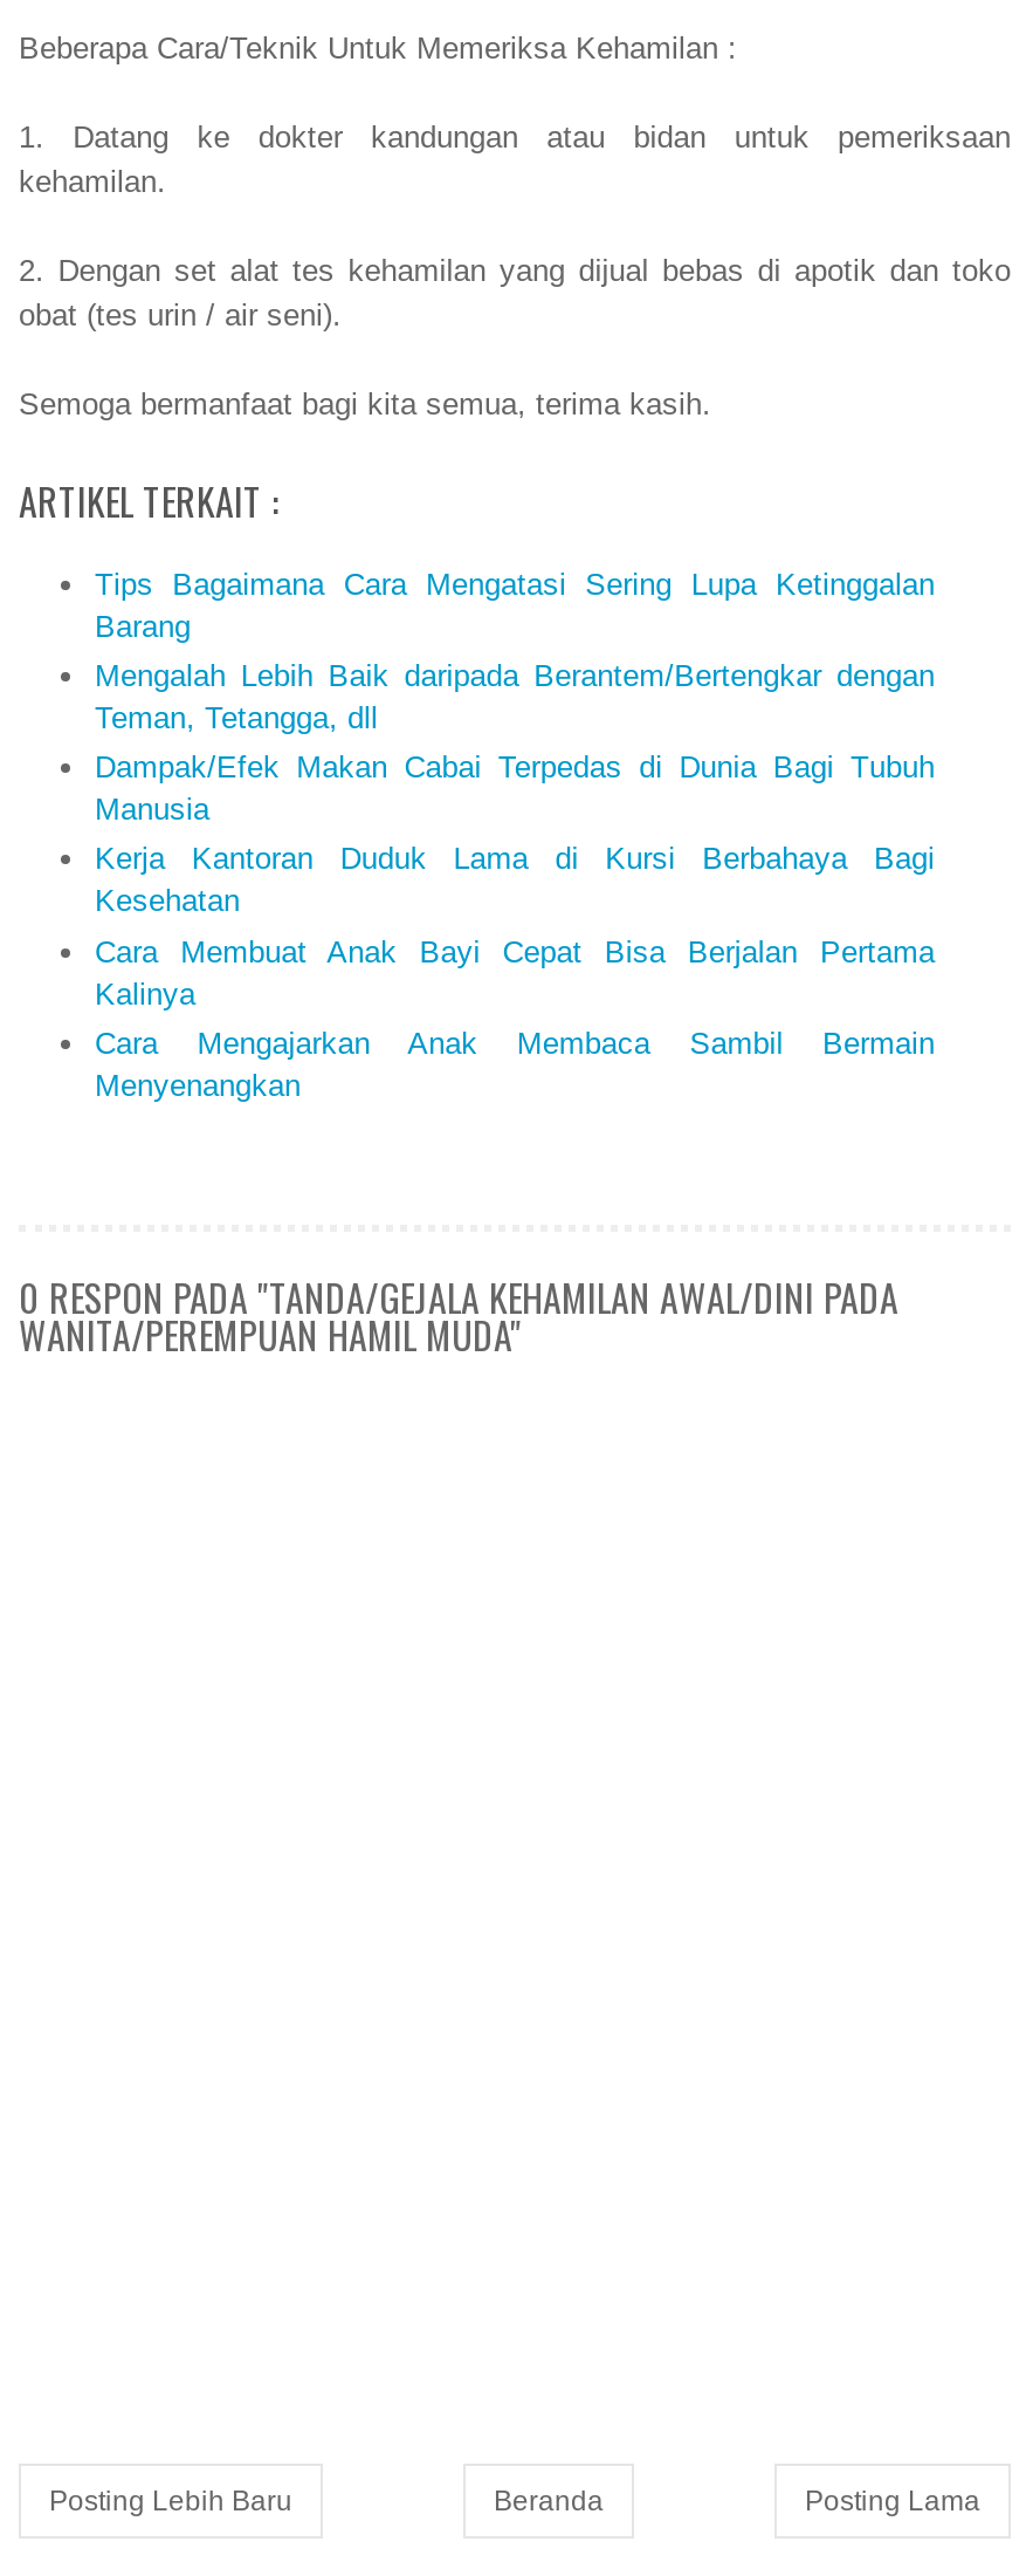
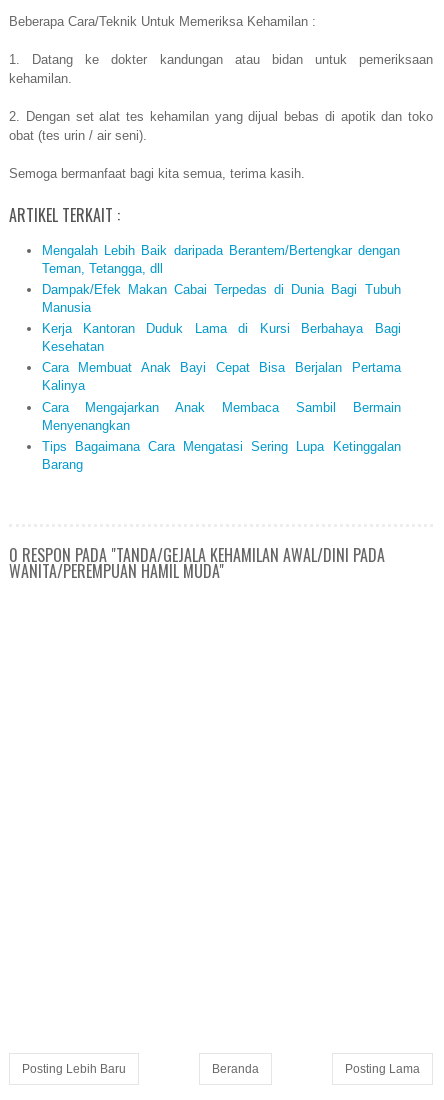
moved down: Tips Bagaimana Cara Mengatasi Sering Lupa Ketinggalan | Barang

moved up: Mengalah Lebih Baik daripada Berantem/Bertengkar dengan | Teman, Tetangga, dll | Dampak/Efek Makan Cabai Terpedas di Dunia Bagi Tubuh | ... | Cara Mengajarkan Anak Membaca Sambil Bermain | Menyenangkan
